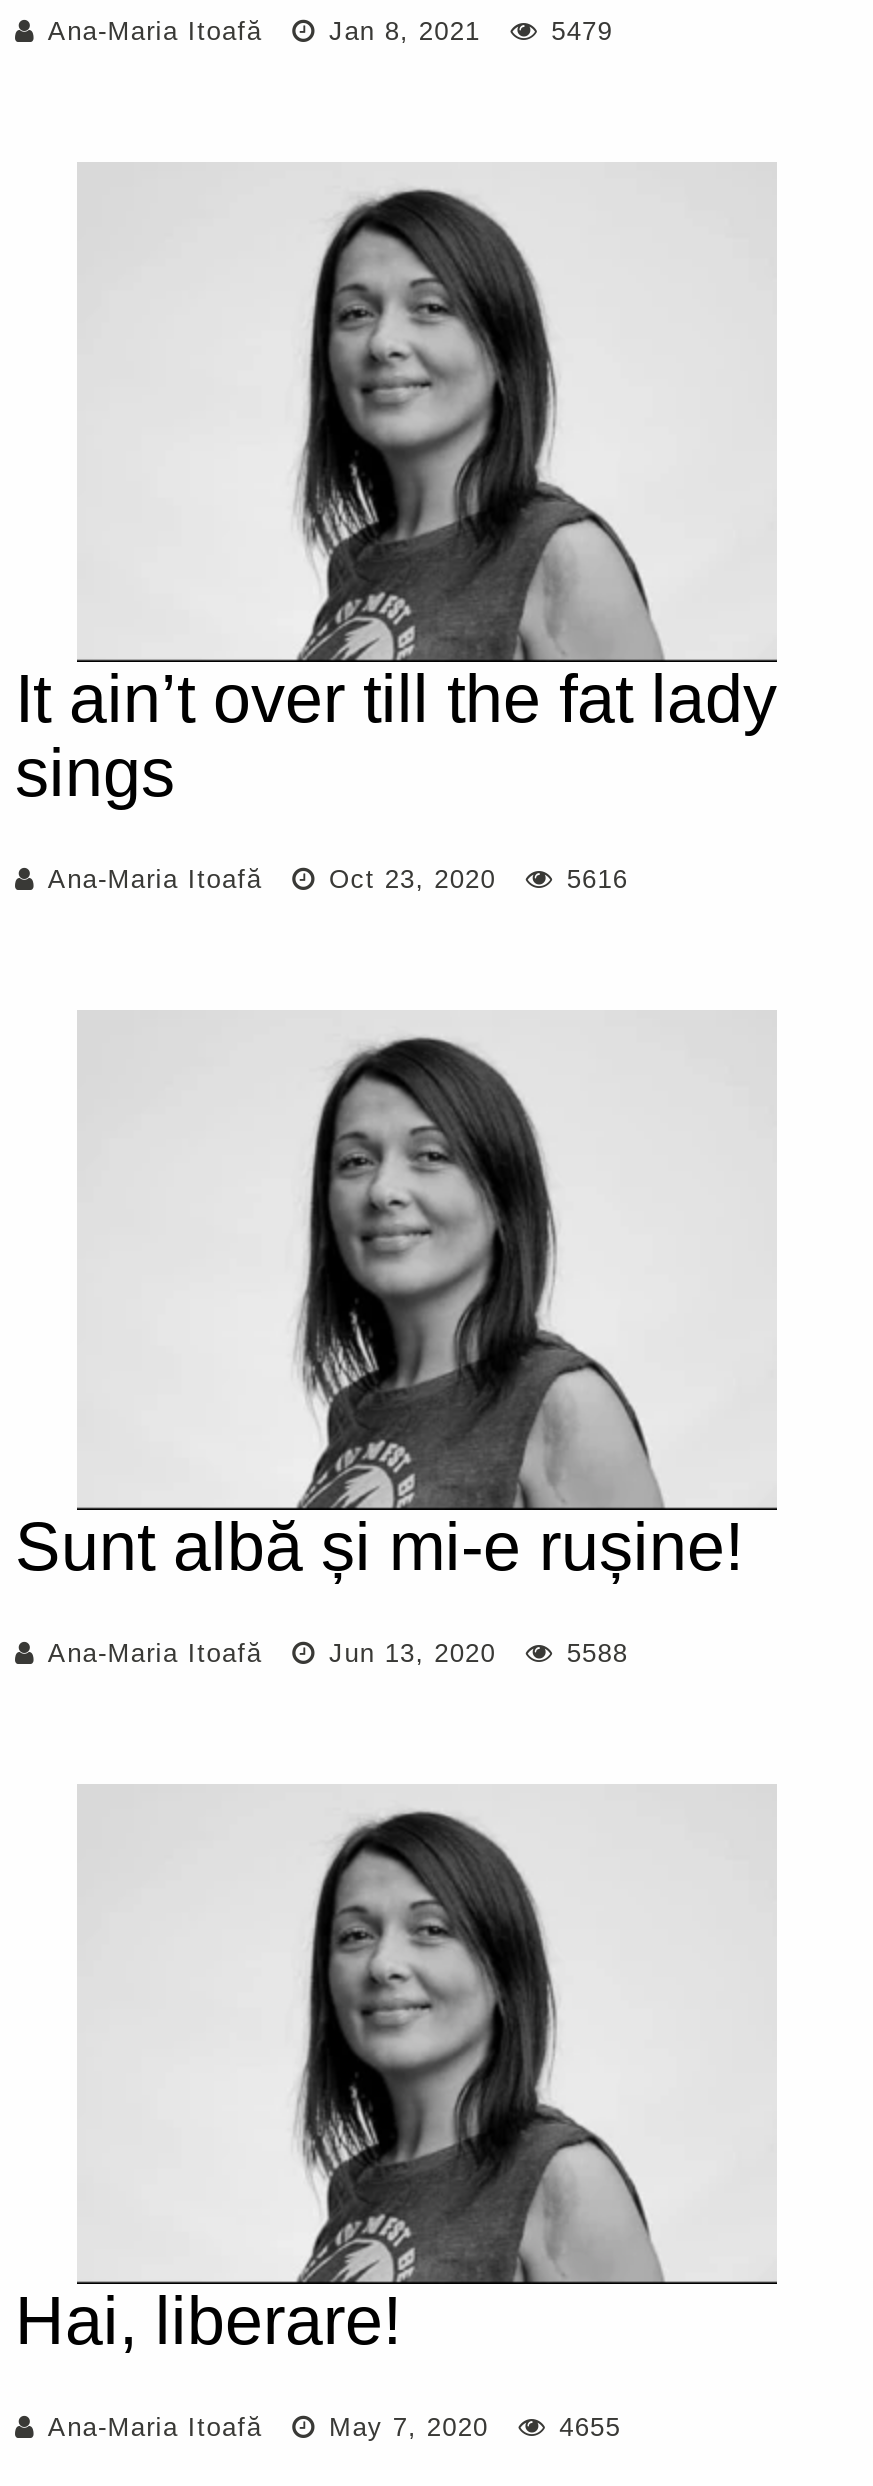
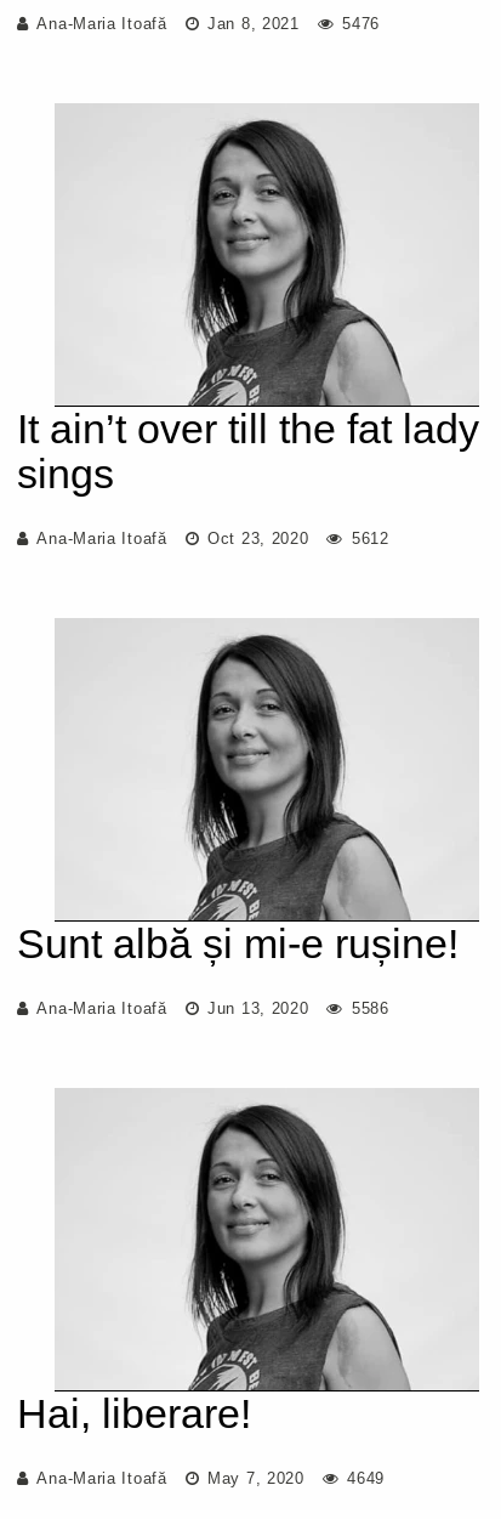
- 5479
+ 5476

- 5616
+ 5612

- 5588
+ 5586

- 4655
+ 4649
